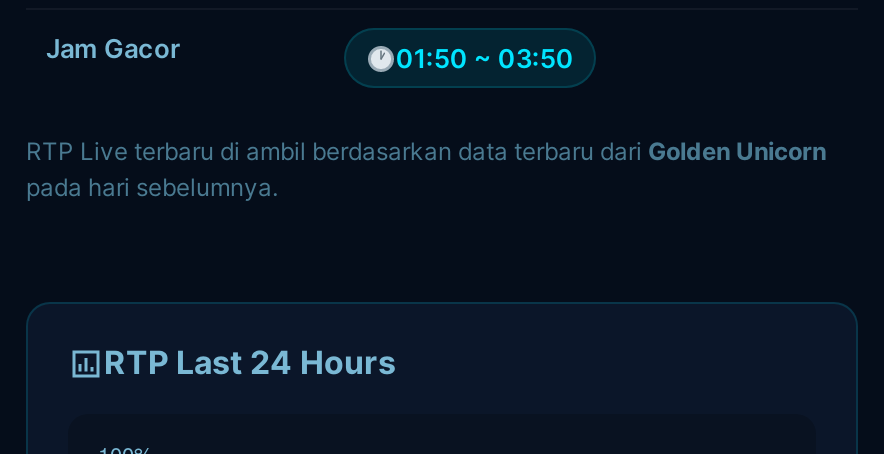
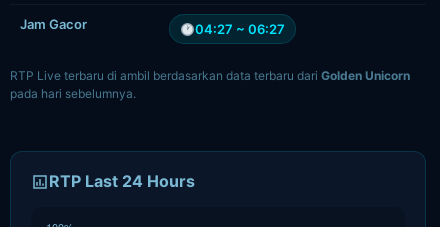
- 01:50 ~ 03:50
+ 04:27 ~ 06:27
